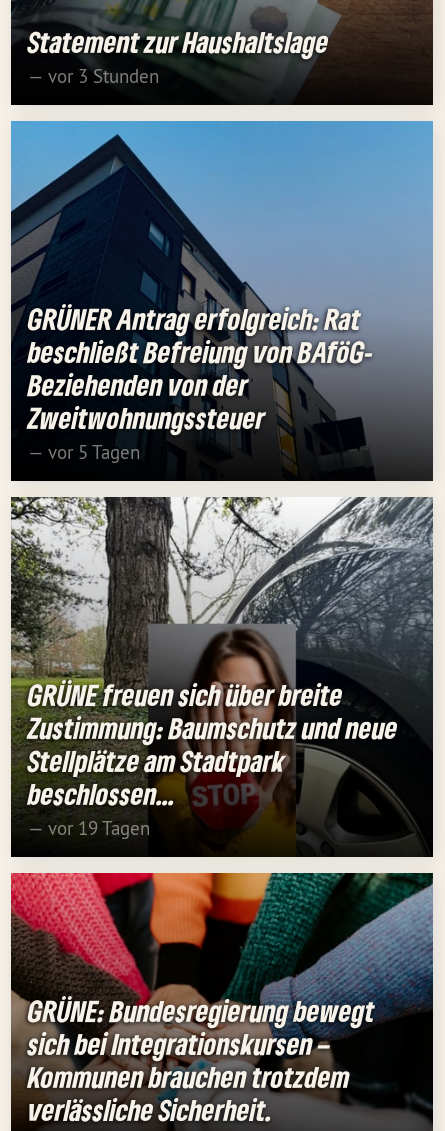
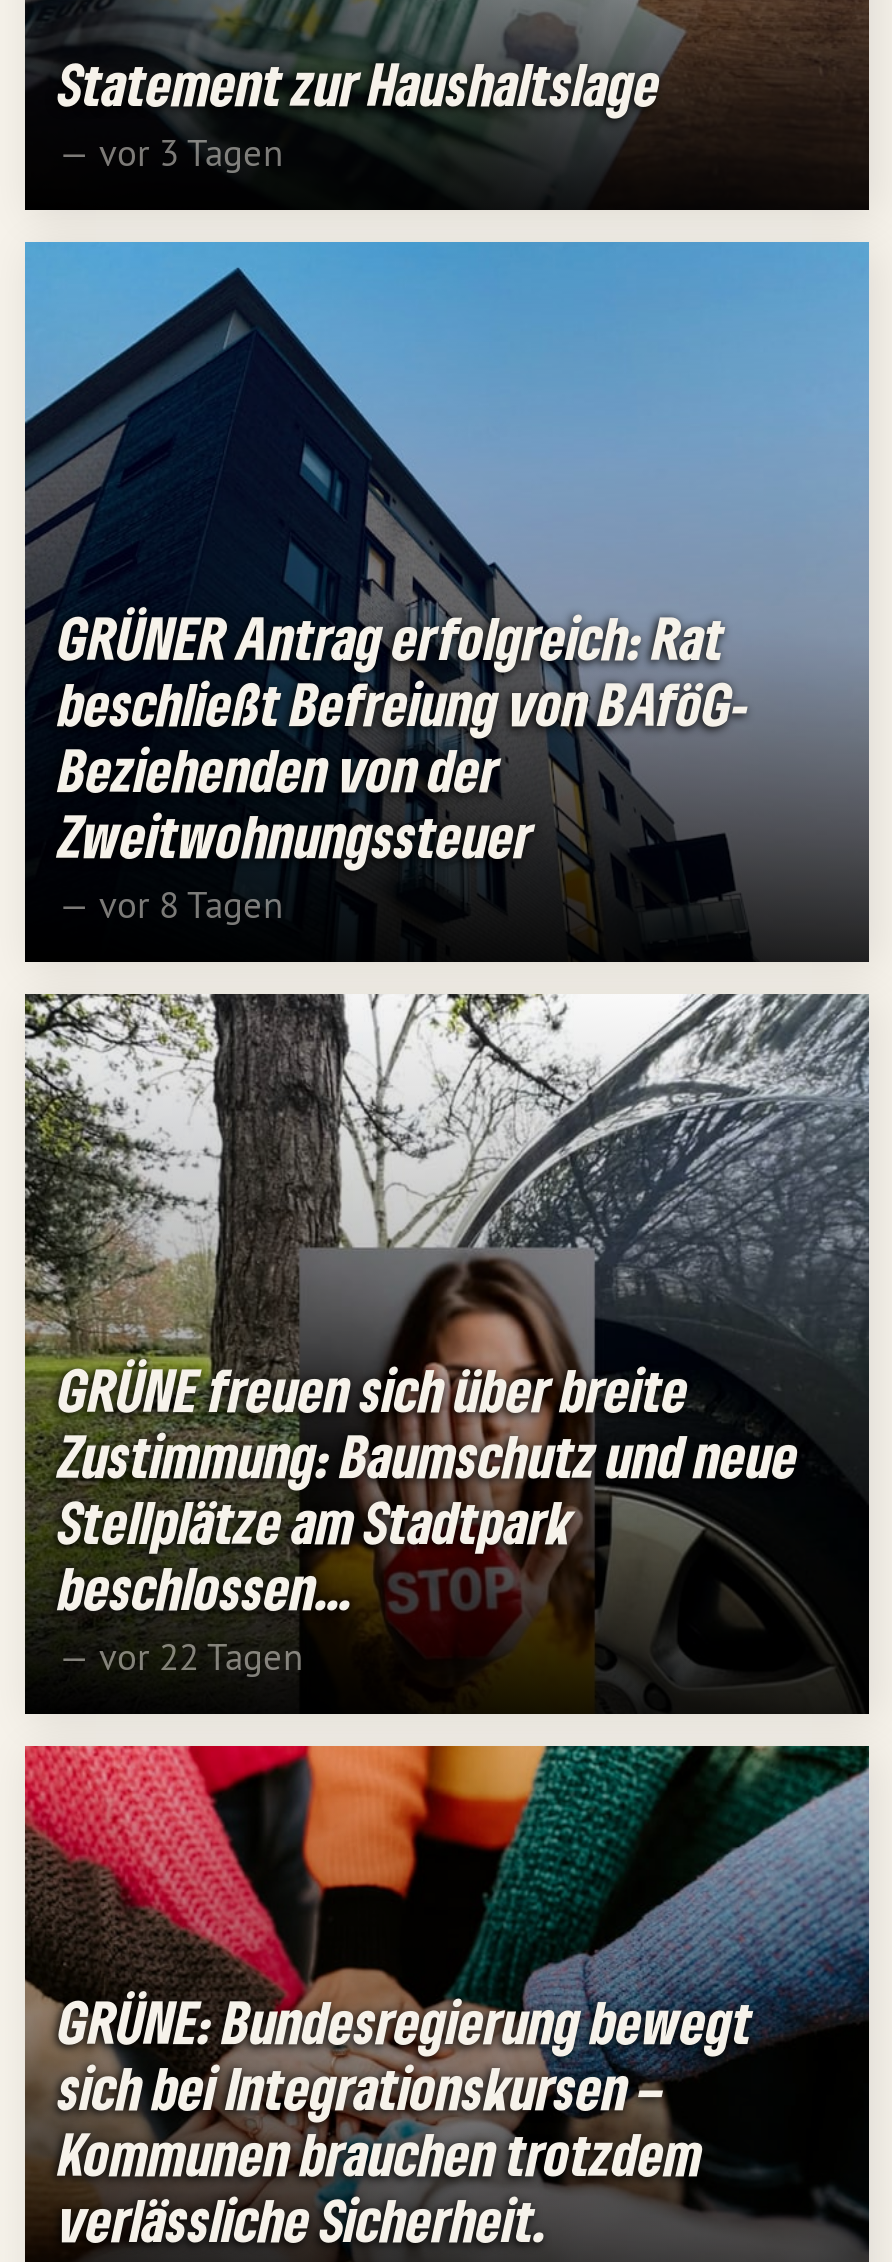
- — vor 3 Stunden
+ — vor 3 Tagen

- — vor 5 Tagen
+ — vor 8 Tagen

- — vor 19 Tagen
+ — vor 22 Tagen
